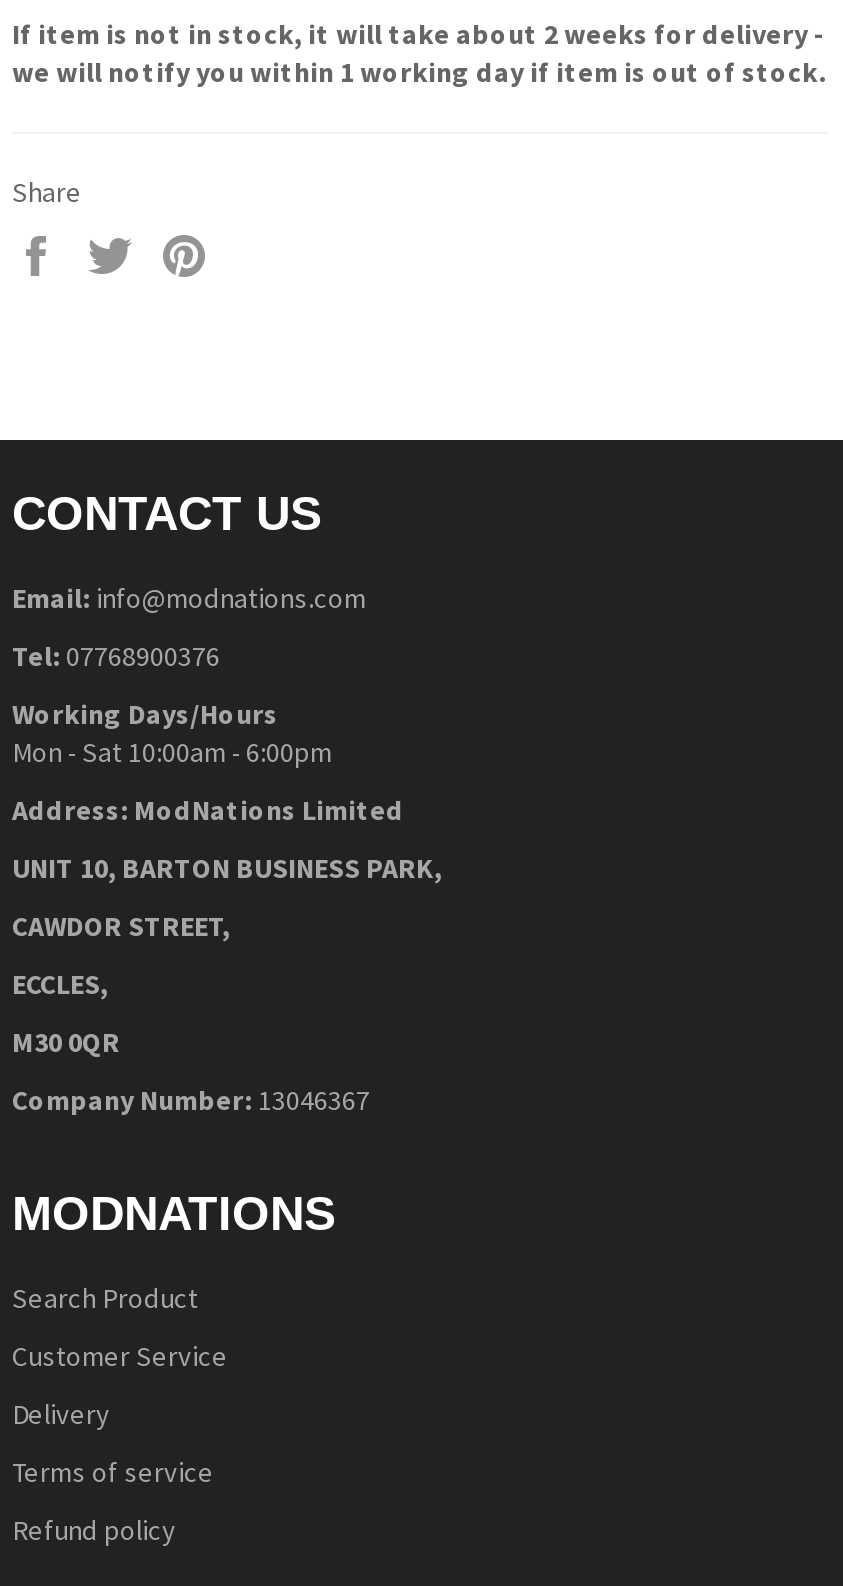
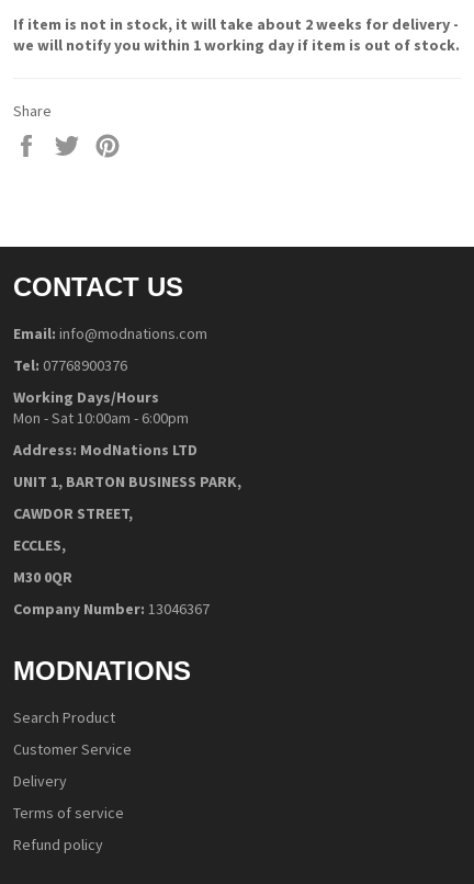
- Address: ModNations Limited
+ Address: ModNations LTD

- UNIT 10, BARTON BUSINESS PARK,
+ UNIT 1, BARTON BUSINESS PARK,
